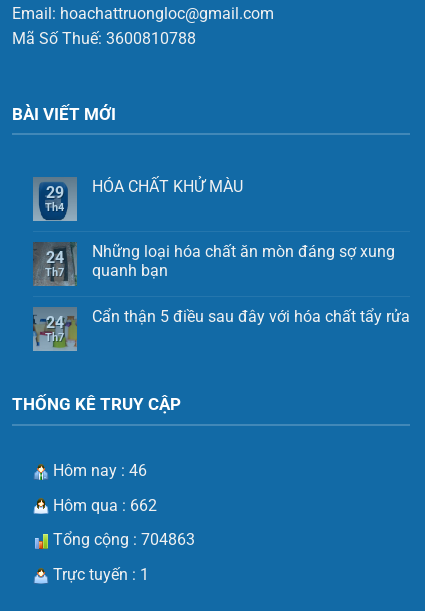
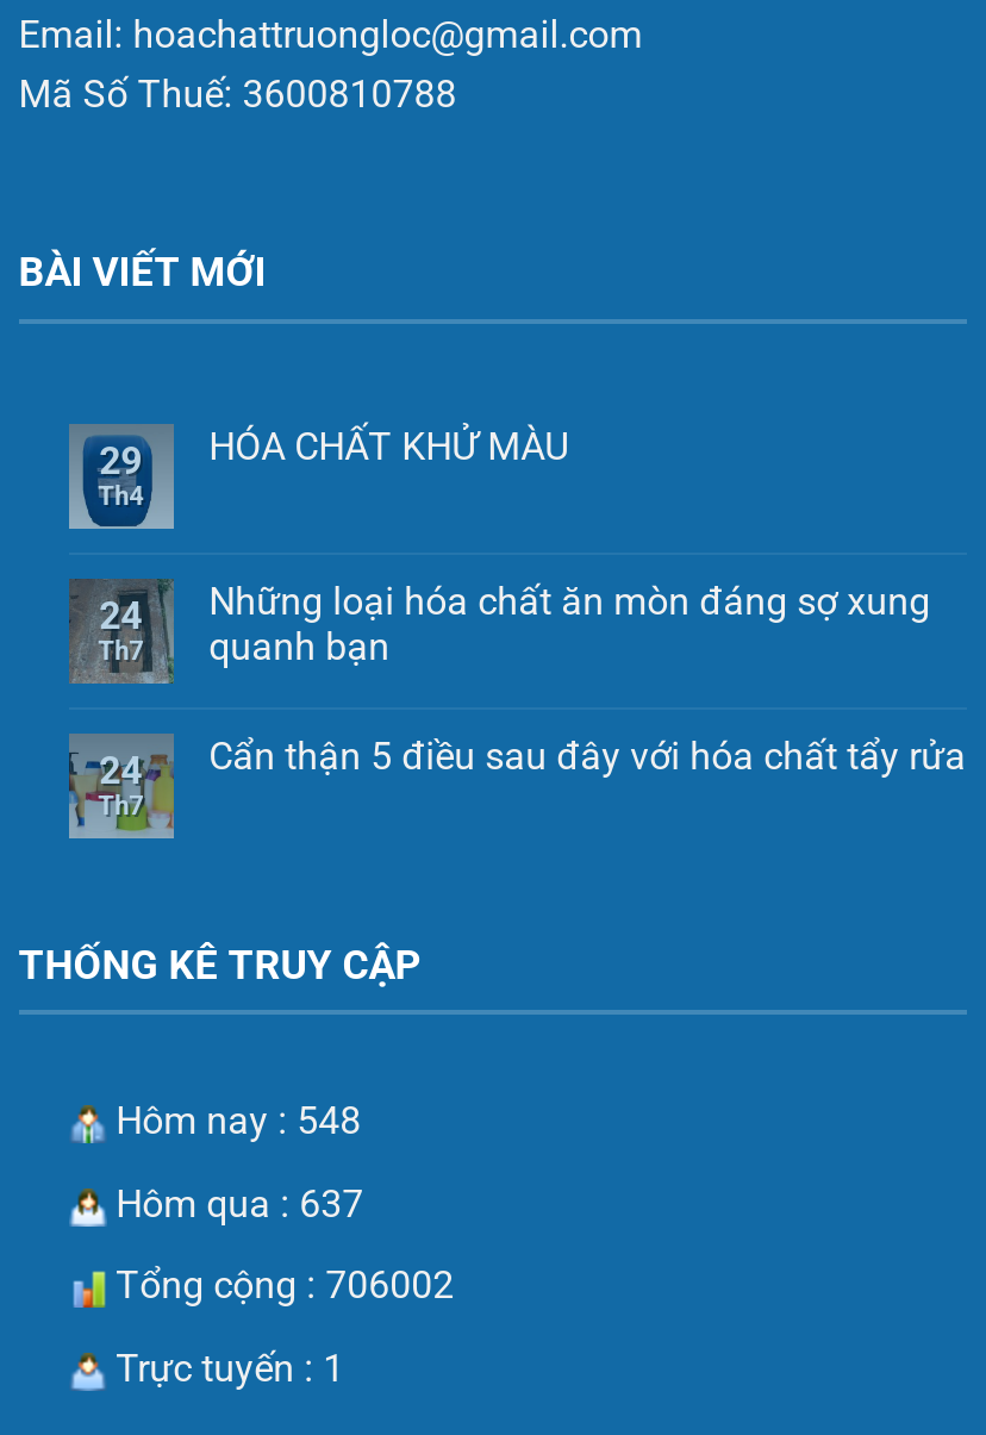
- Hôm nay : 46
+ Hôm nay : 548

- Hôm qua : 662
+ Hôm qua : 637

- Tổng cộng : 704863
+ Tổng cộng : 706002
